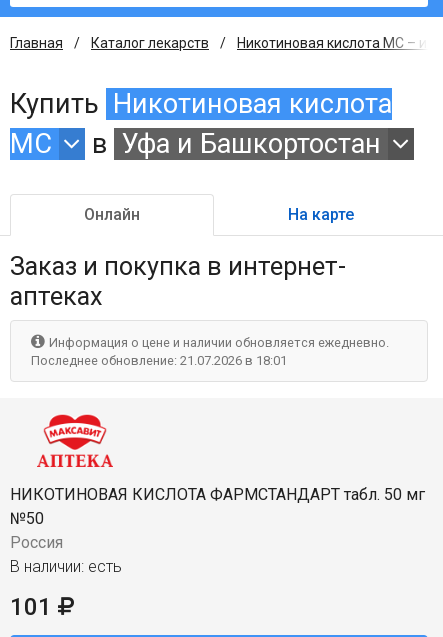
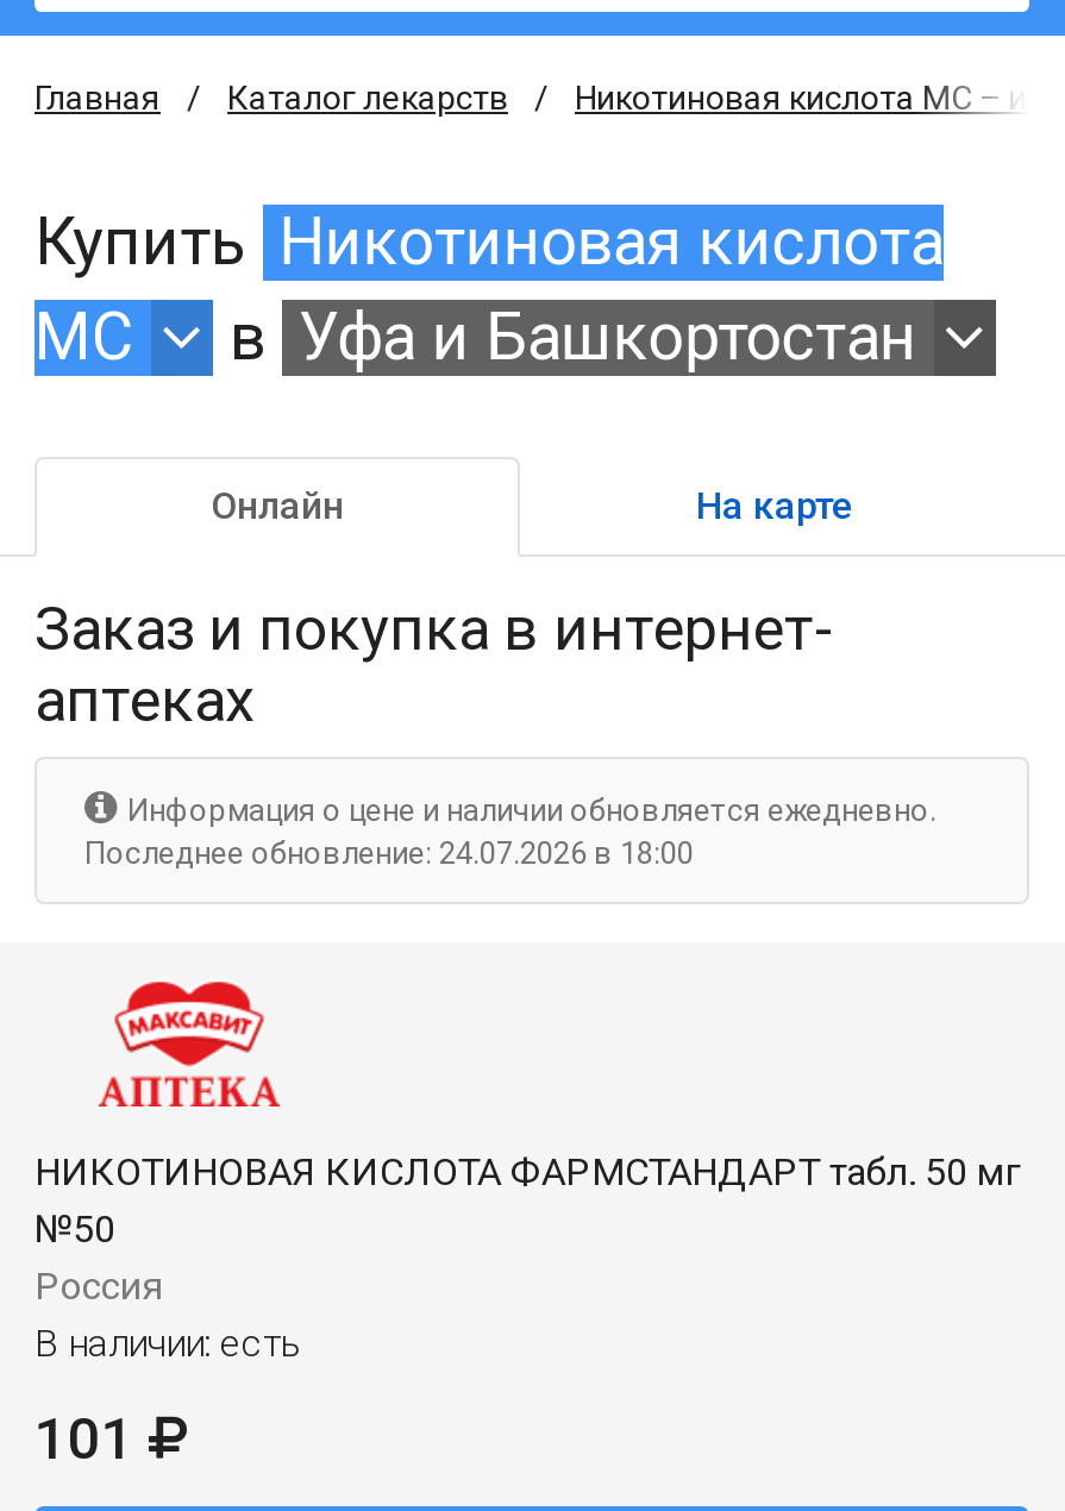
- Последнее обновление: 21.07.2026 в 18:01
+ Последнее обновление: 24.07.2026 в 18:00
